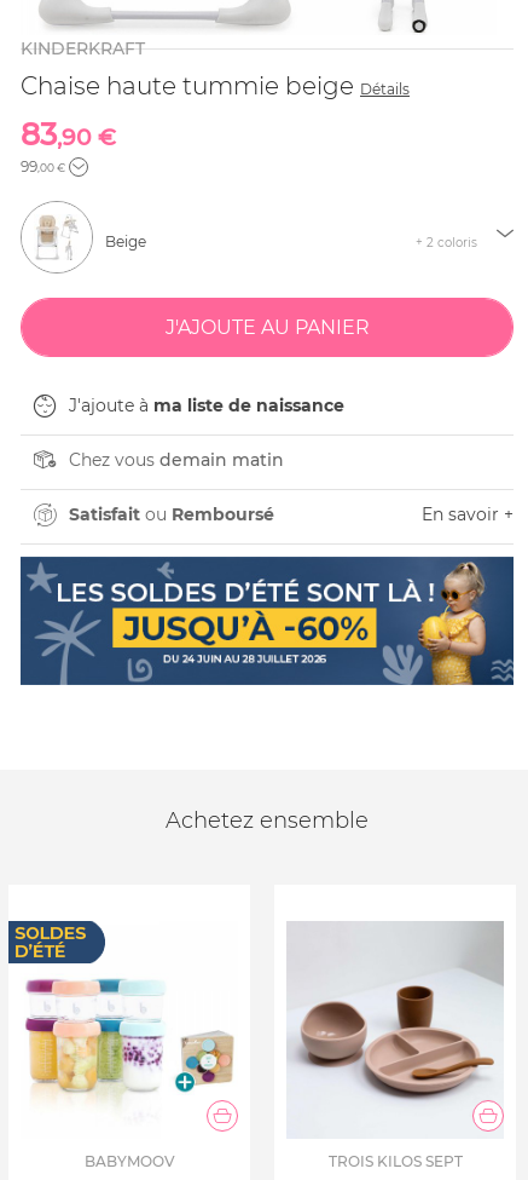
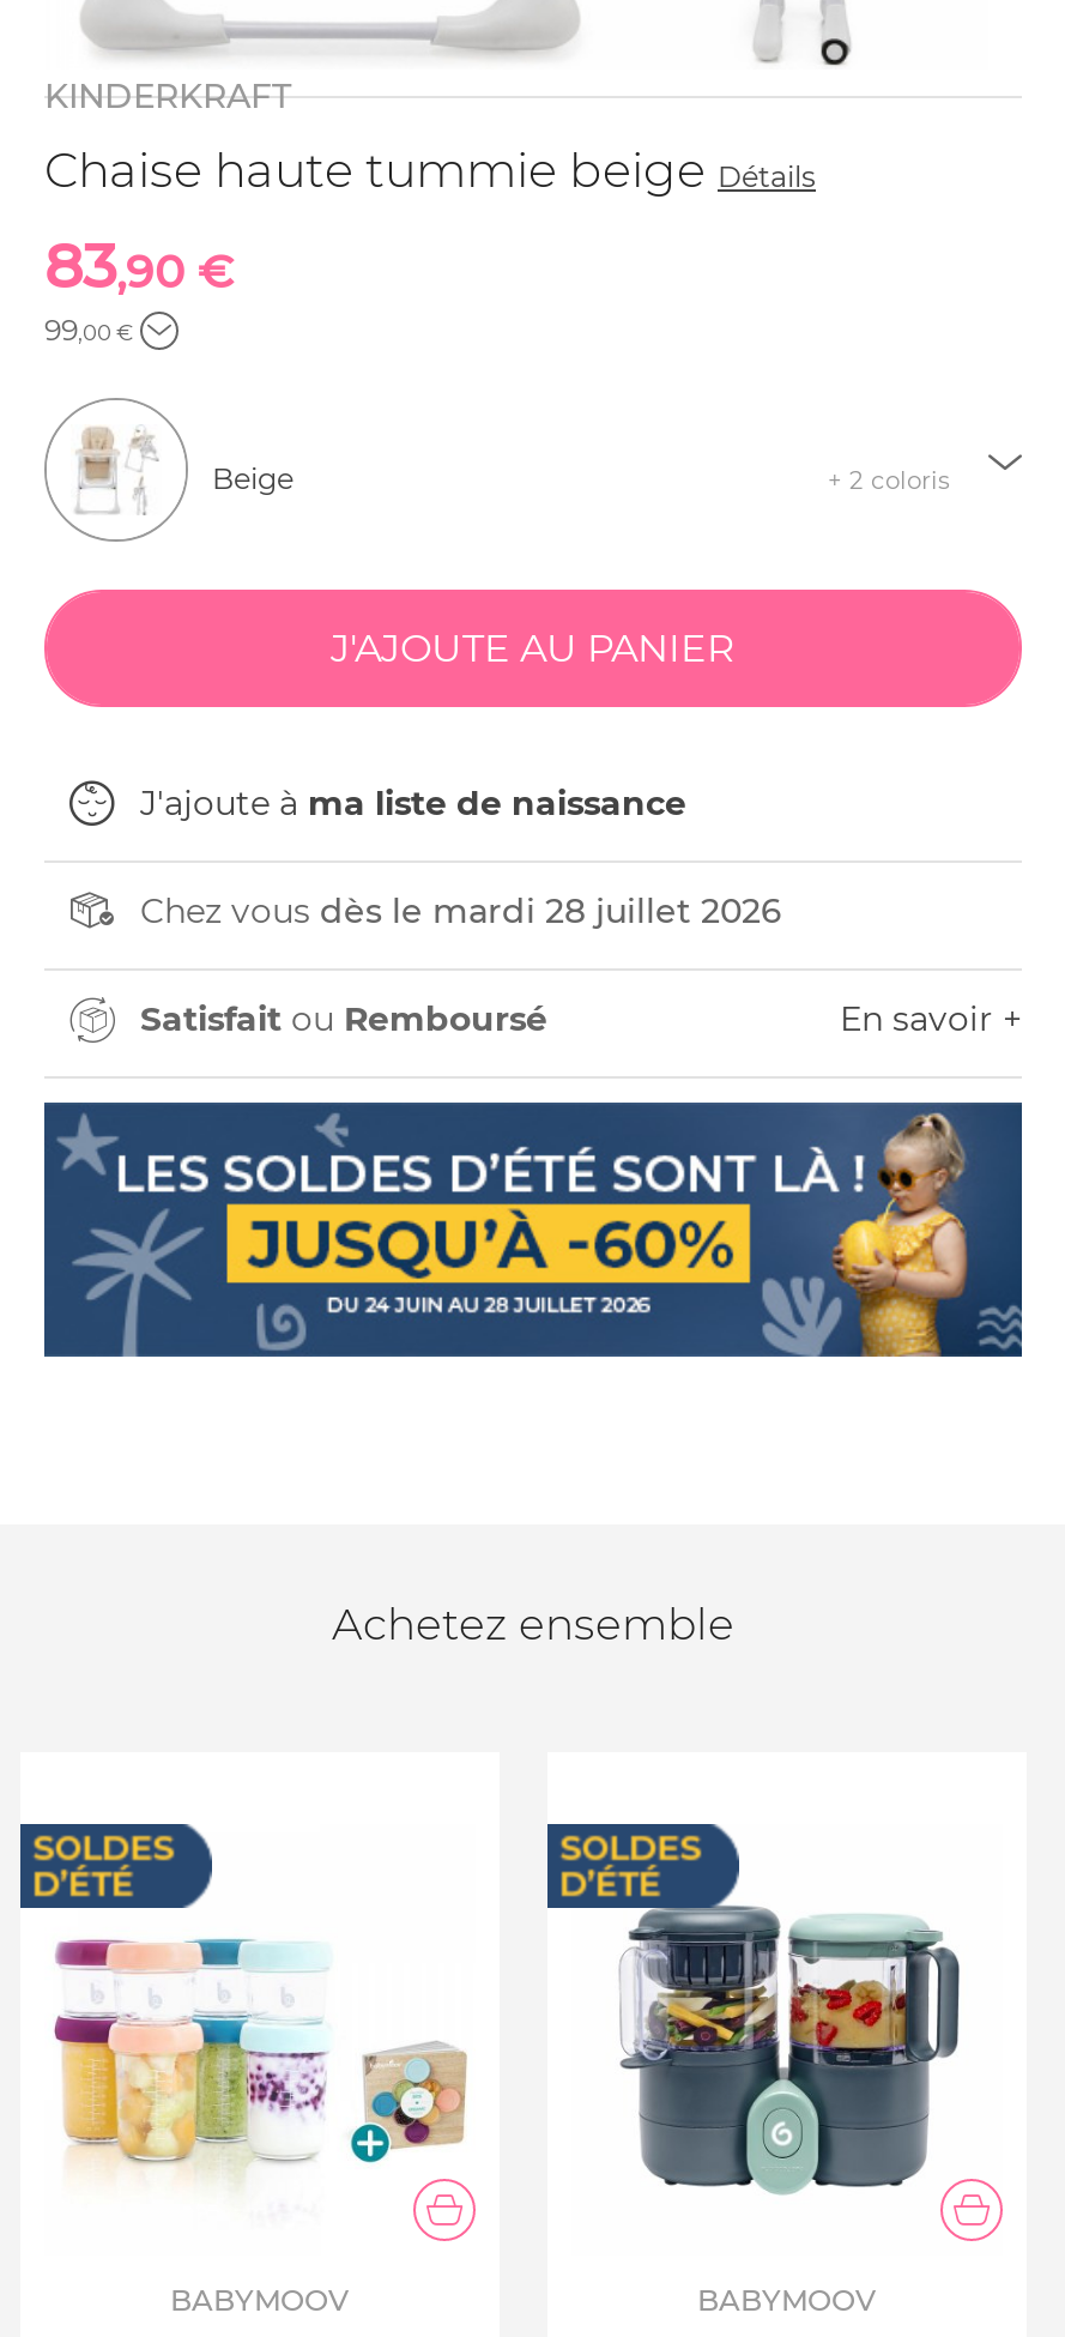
- Chez vous demain matin
+ Chez vous dès le mardi 28 juillet 2026

- [image]
- TROIS KILOS SEPT
+ [image]
+ BABYMOOV
